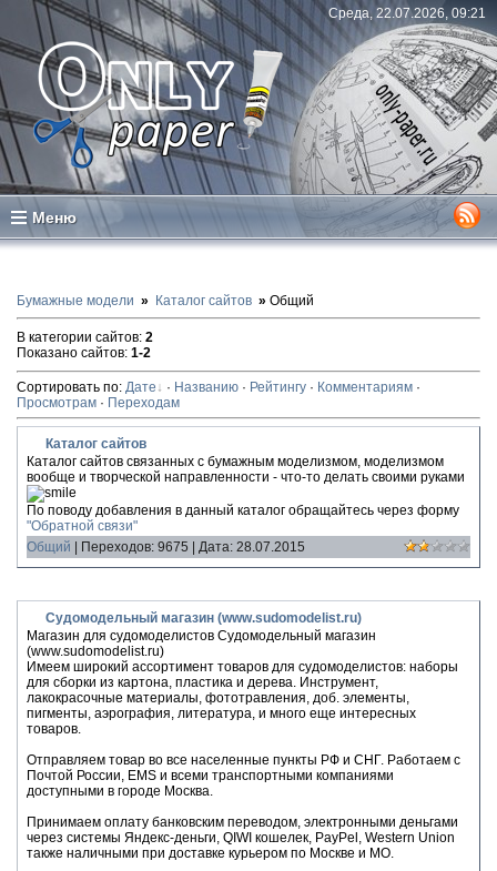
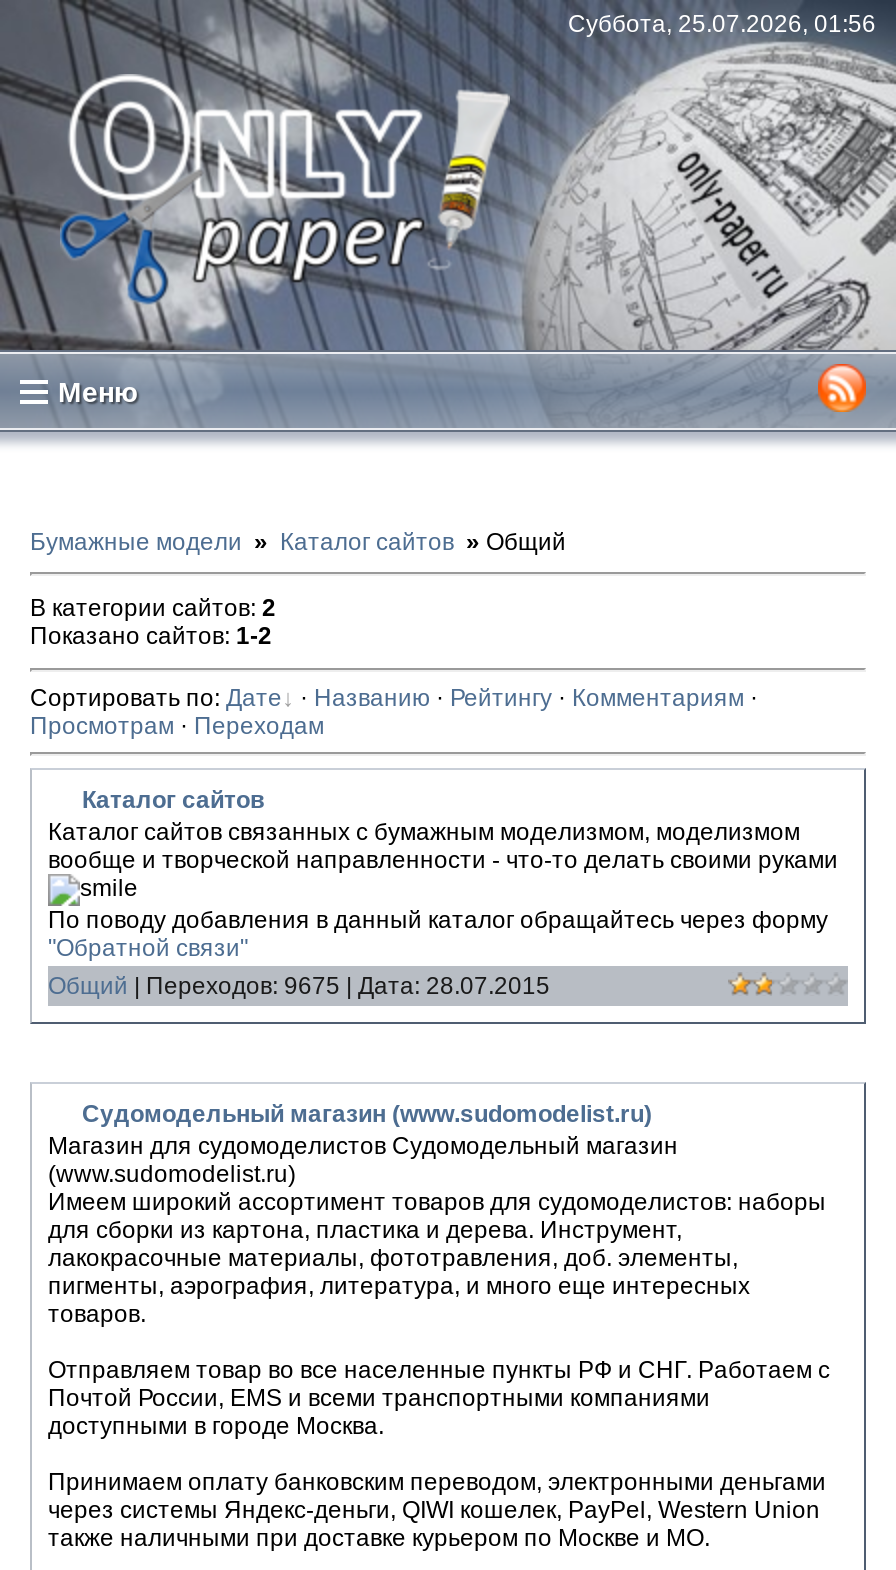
- Среда, 22.07.2026, 09:21
+ Суббота, 25.07.2026, 01:56
